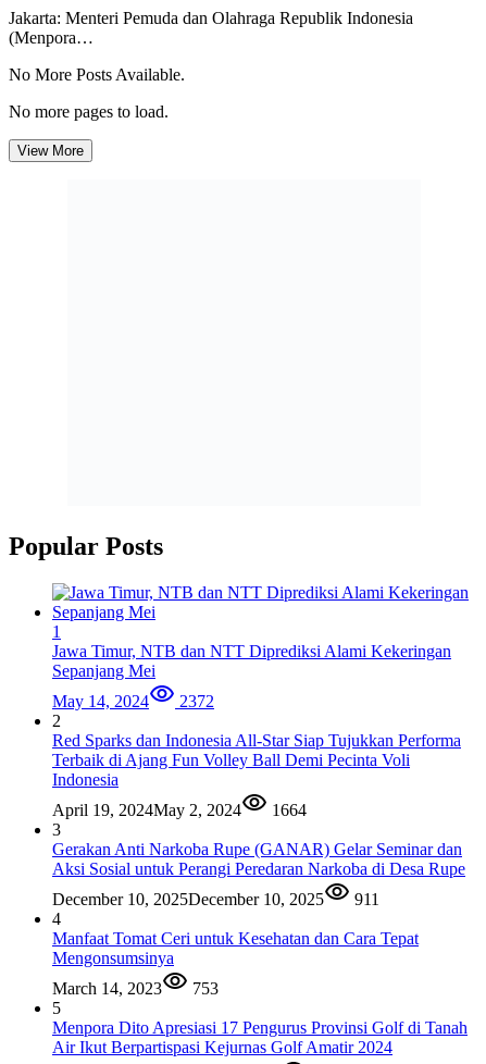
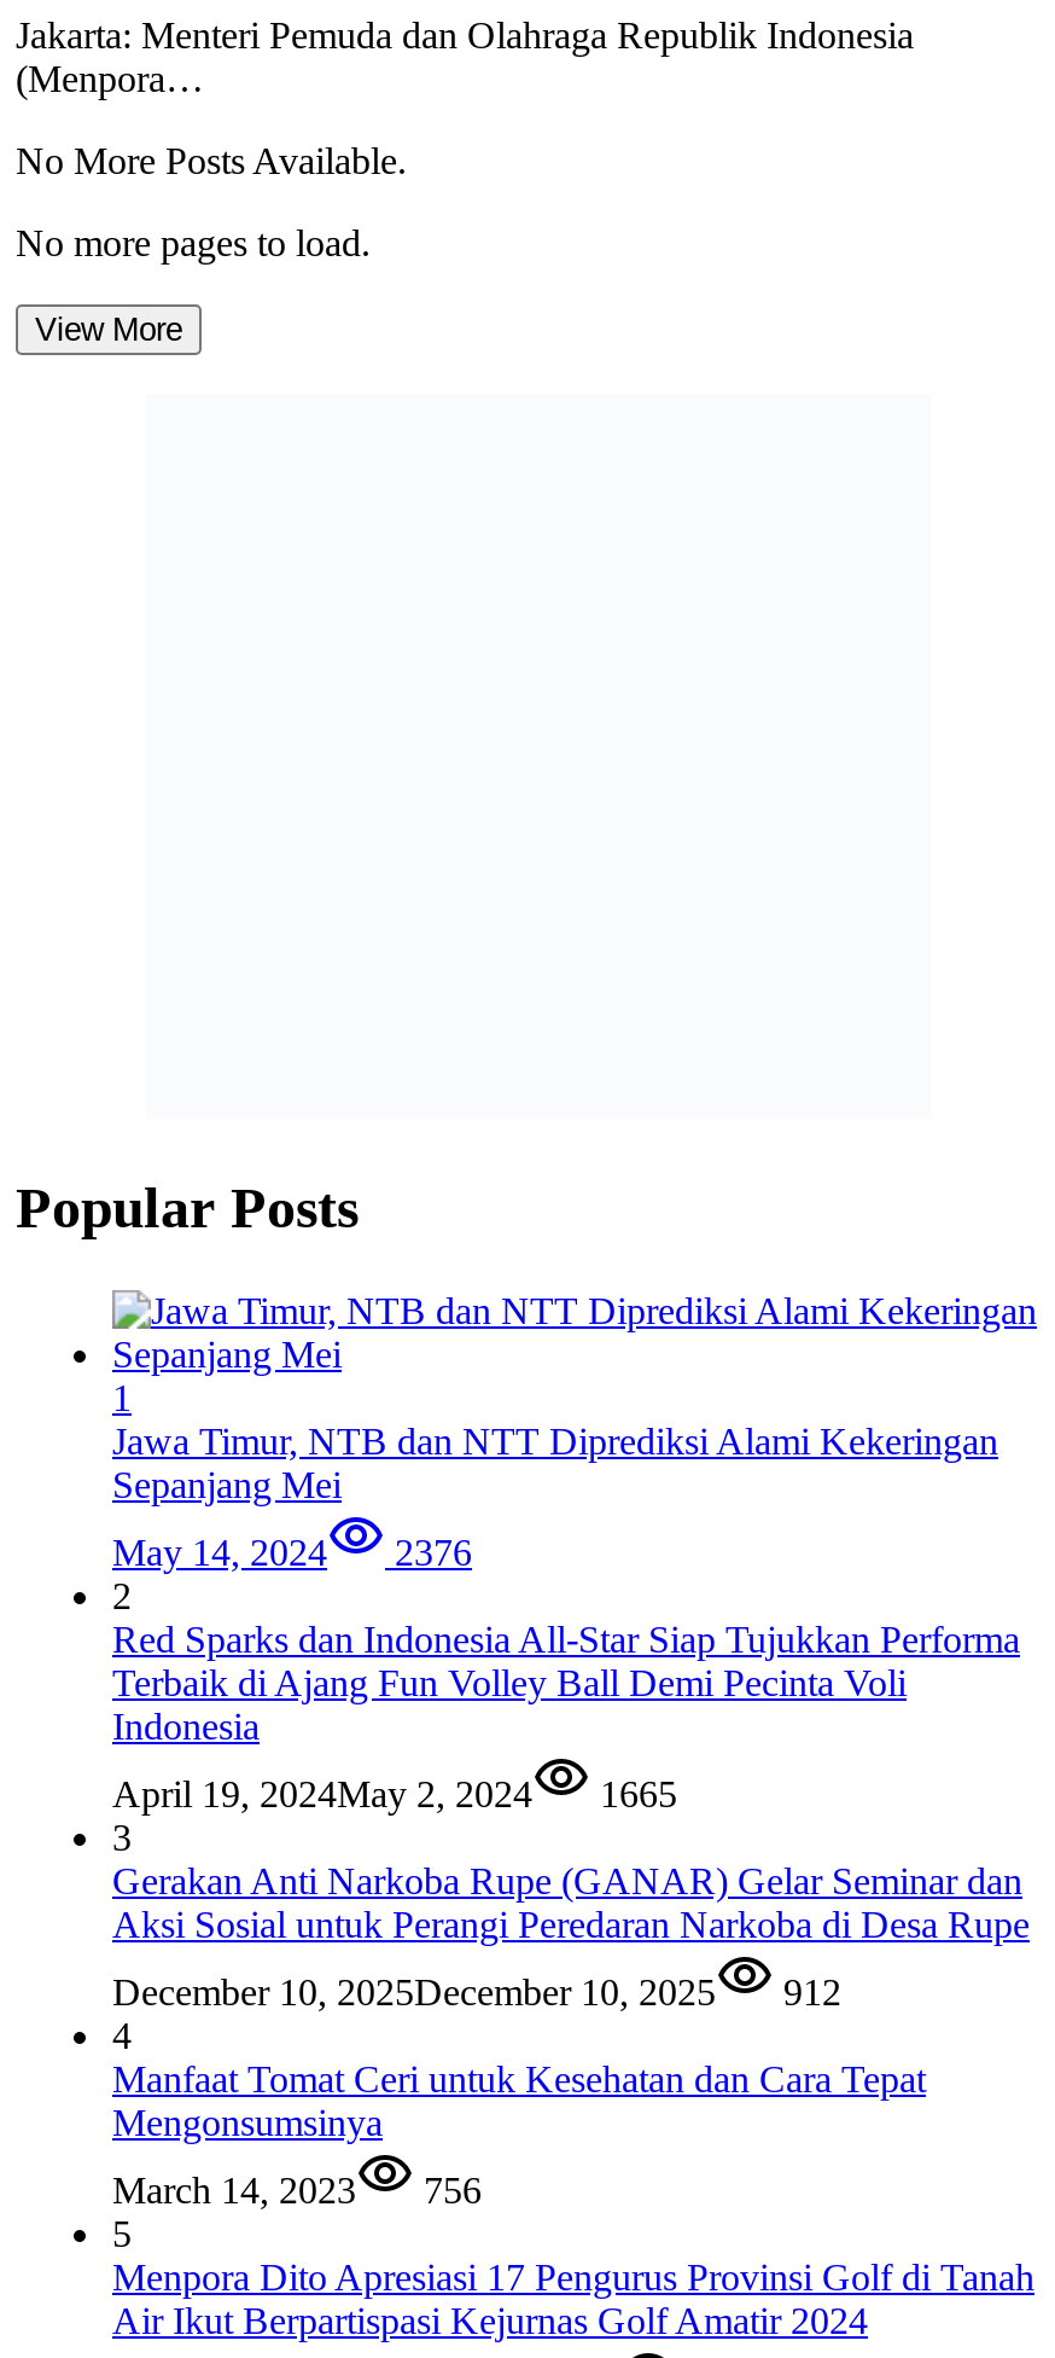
- May 14, 2024 2372
+ May 14, 2024 2376

- April 19, 2024May 2, 2024 1664
+ April 19, 2024May 2, 2024 1665

- December 10, 2025December 10, 2025 911
+ December 10, 2025December 10, 2025 912

- March 14, 2023 753
+ March 14, 2023 756
